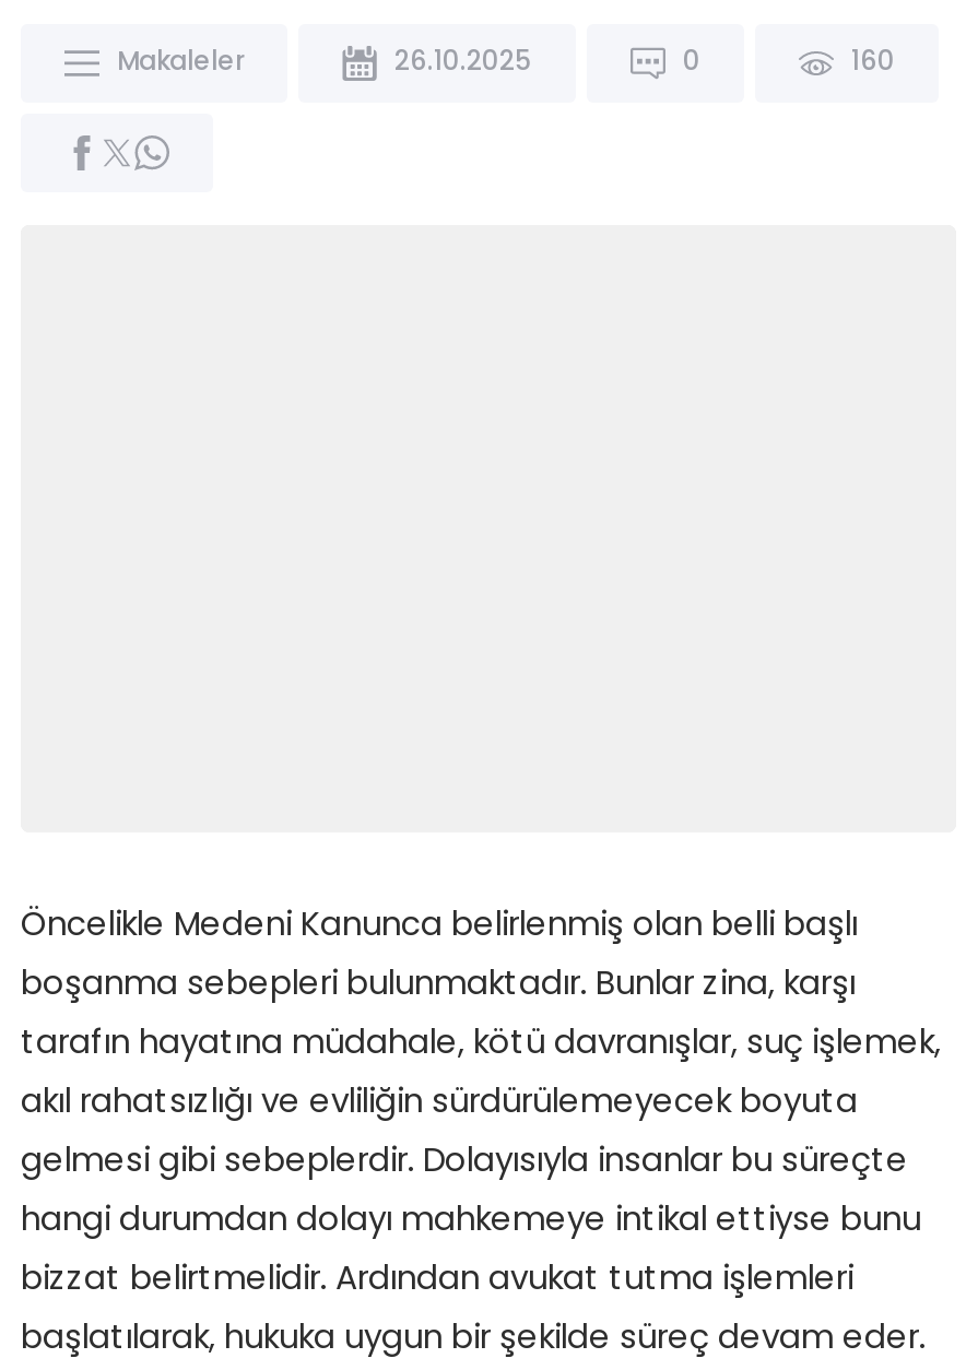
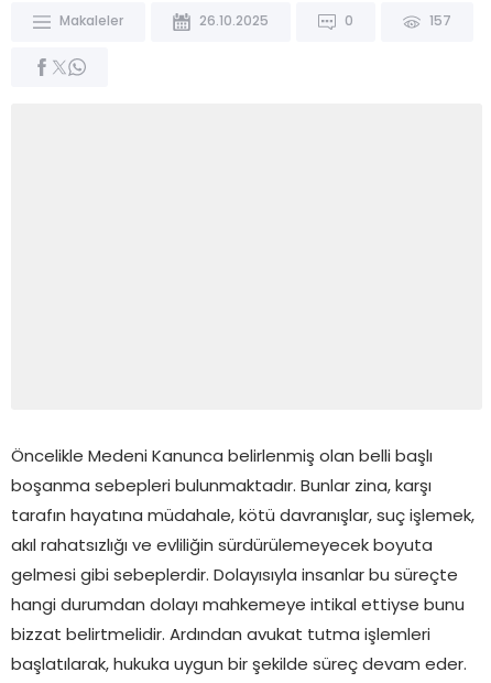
- 160
+ 157
